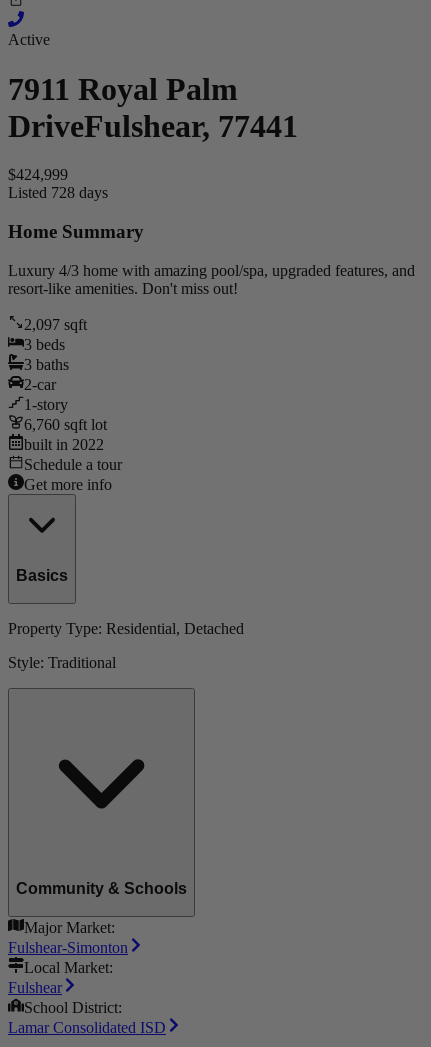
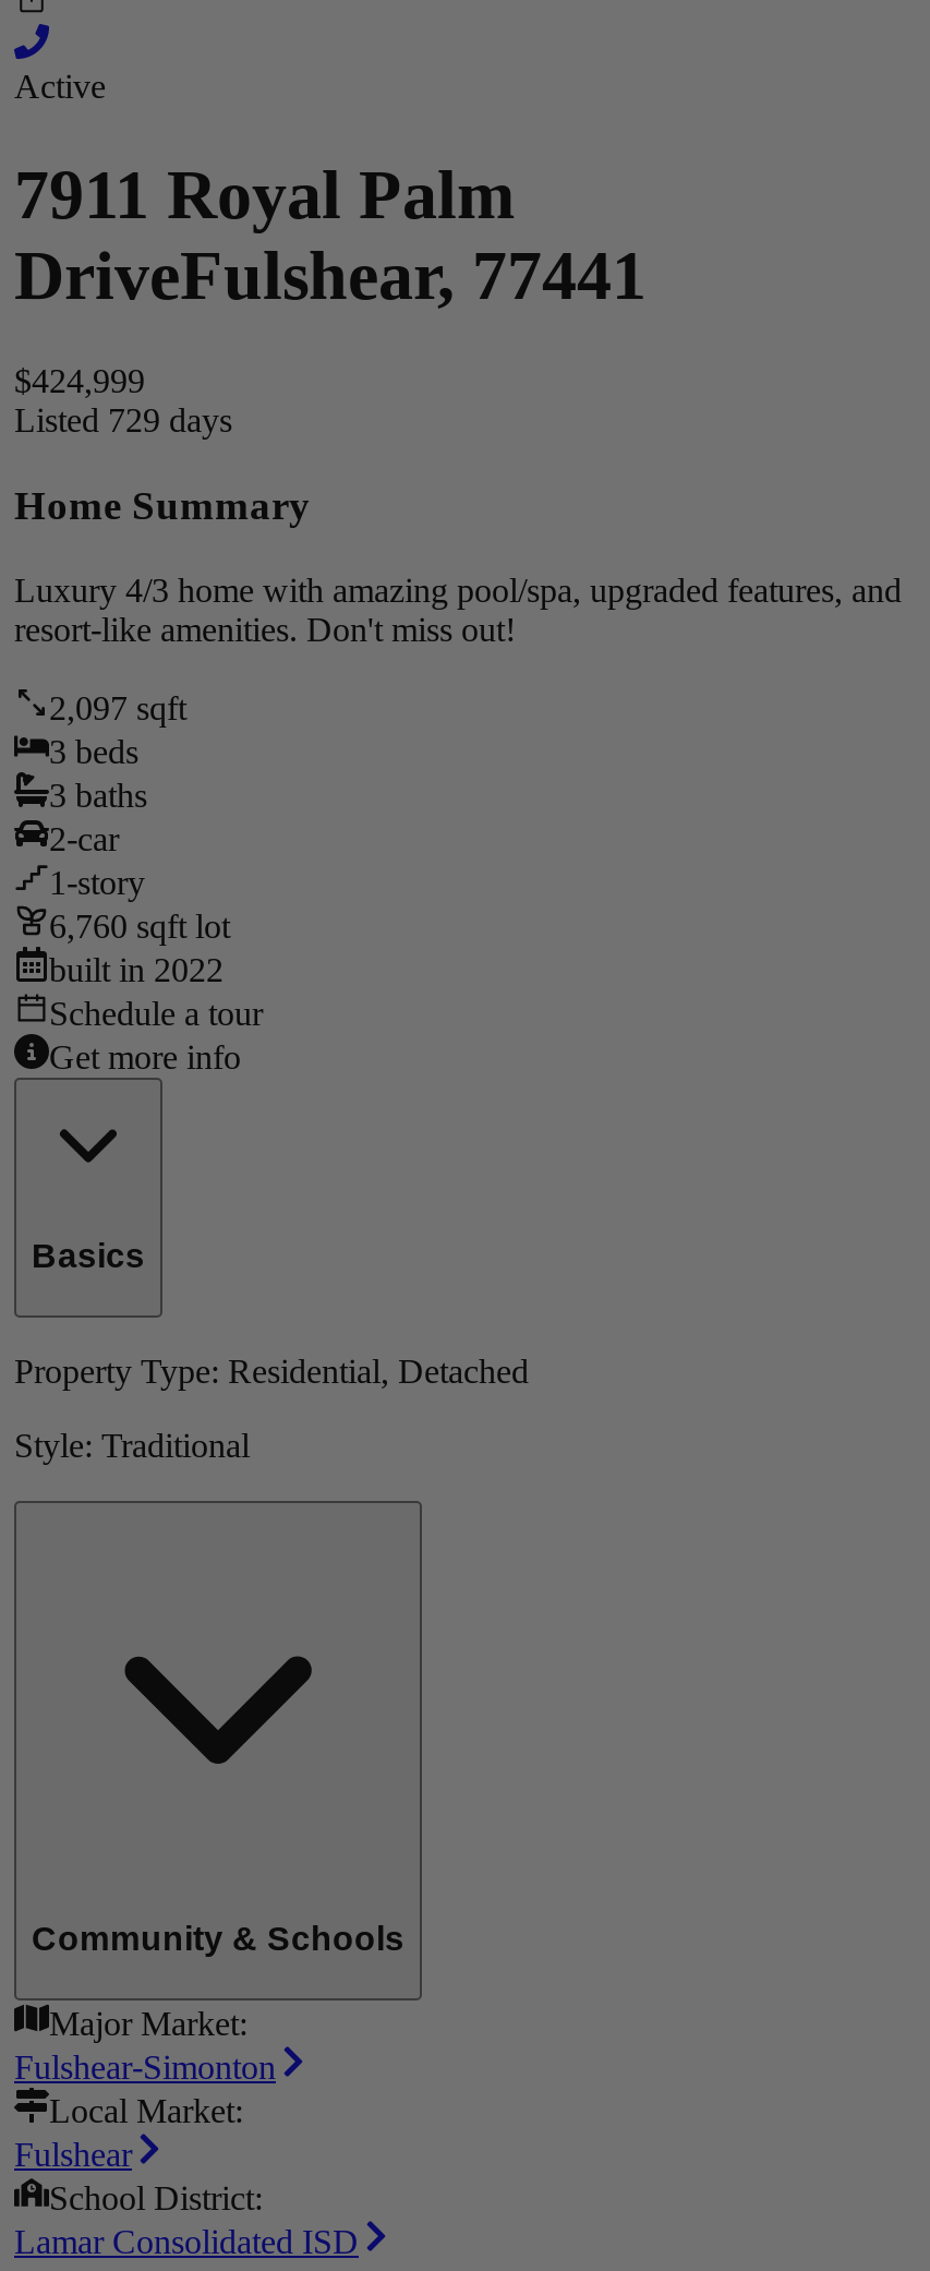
- Listed 728 days
+ Listed 729 days
